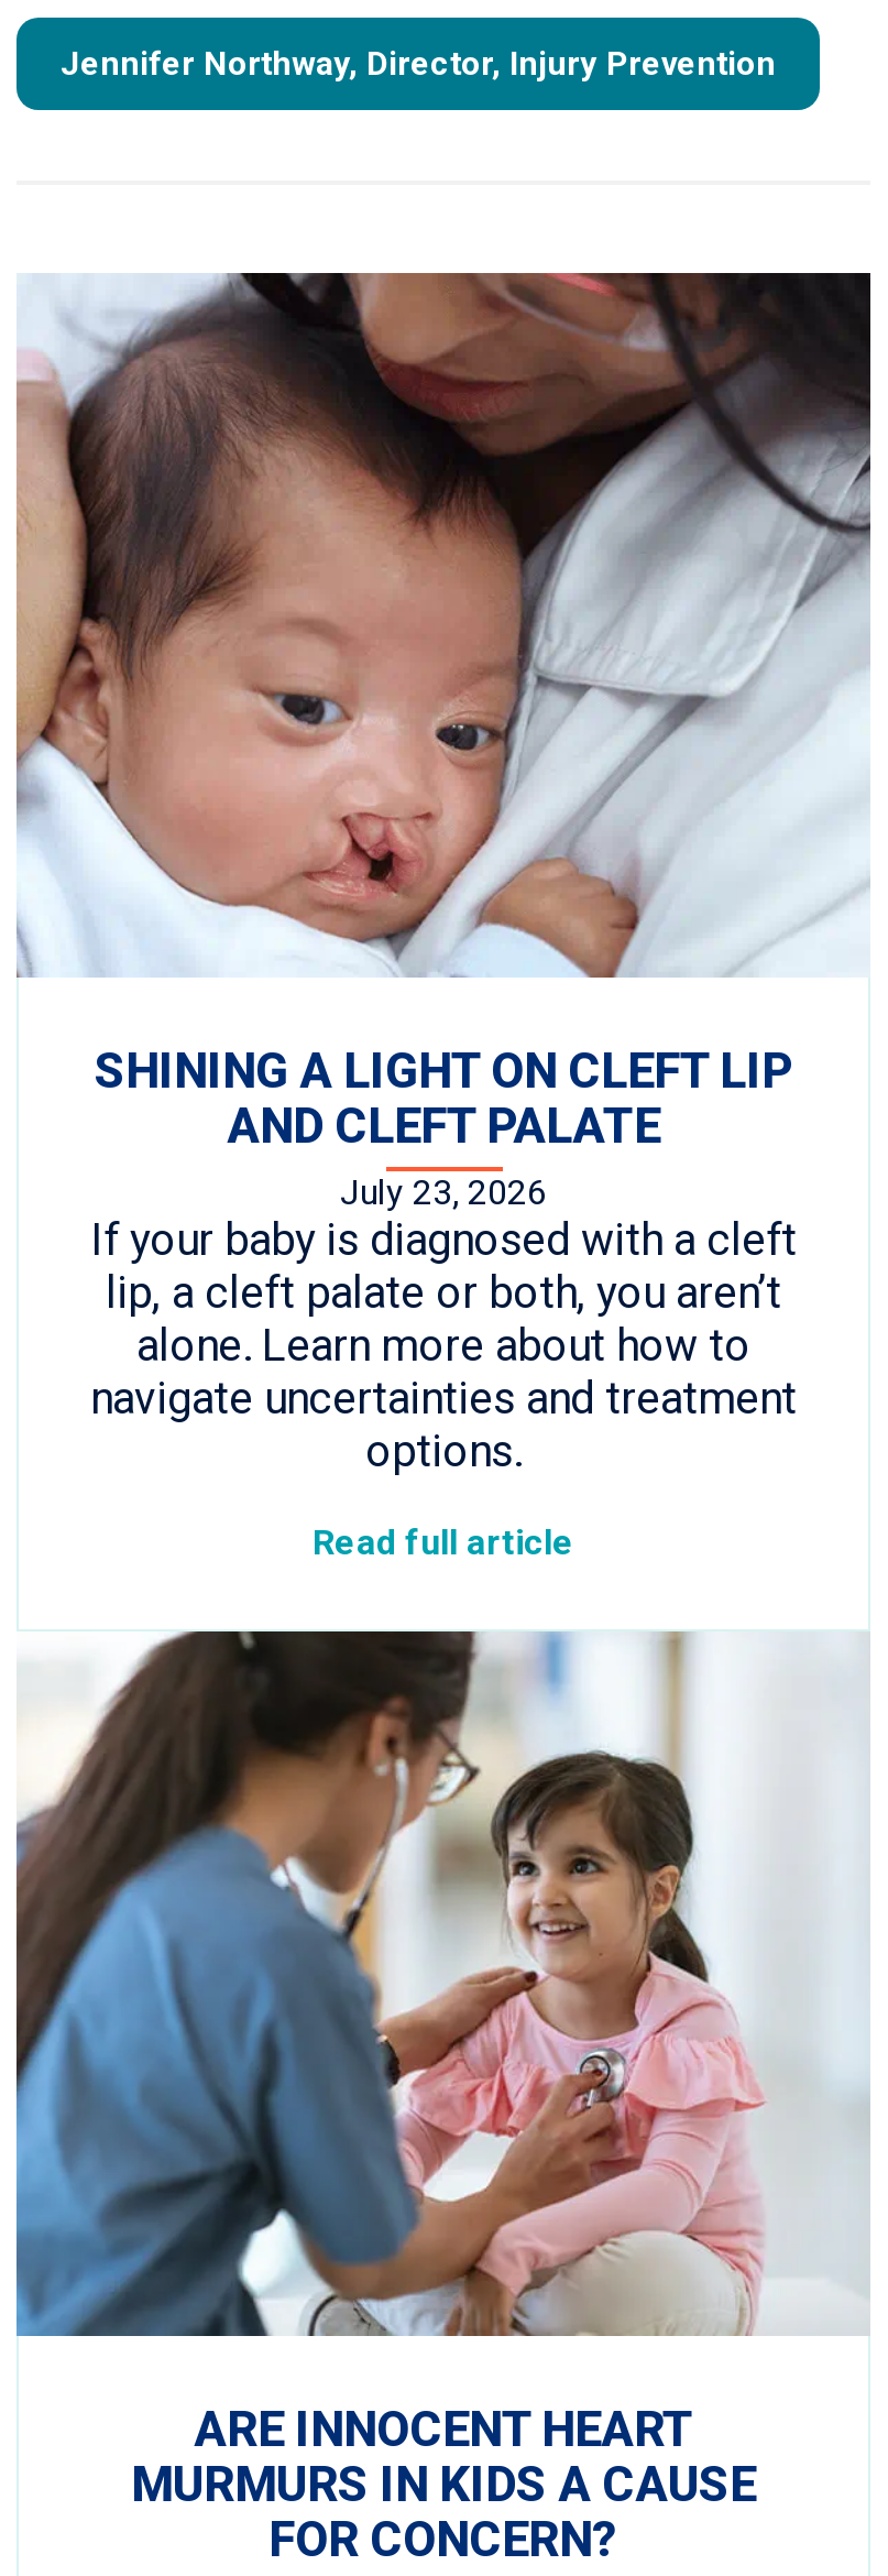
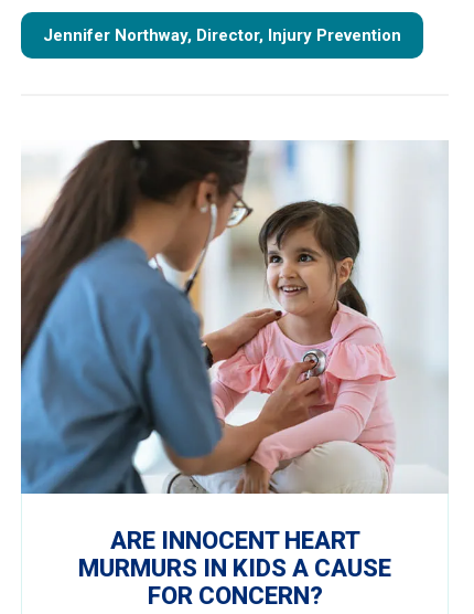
- [image]
- SHINING A LIGHT ON CLEFT LIP
- AND CLEFT PALATE
- July 23, 2026
- If your baby is diagnosed with a cleft
- lip, a cleft palate or both, you aren’t
- alone. Learn more about how to
- navigate uncertainties and treatment
- options.
- Read full article
